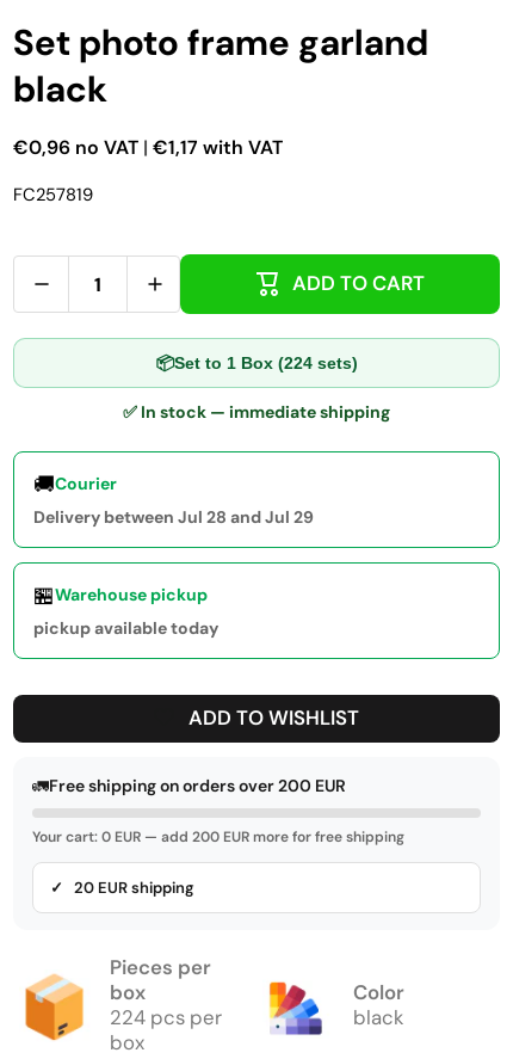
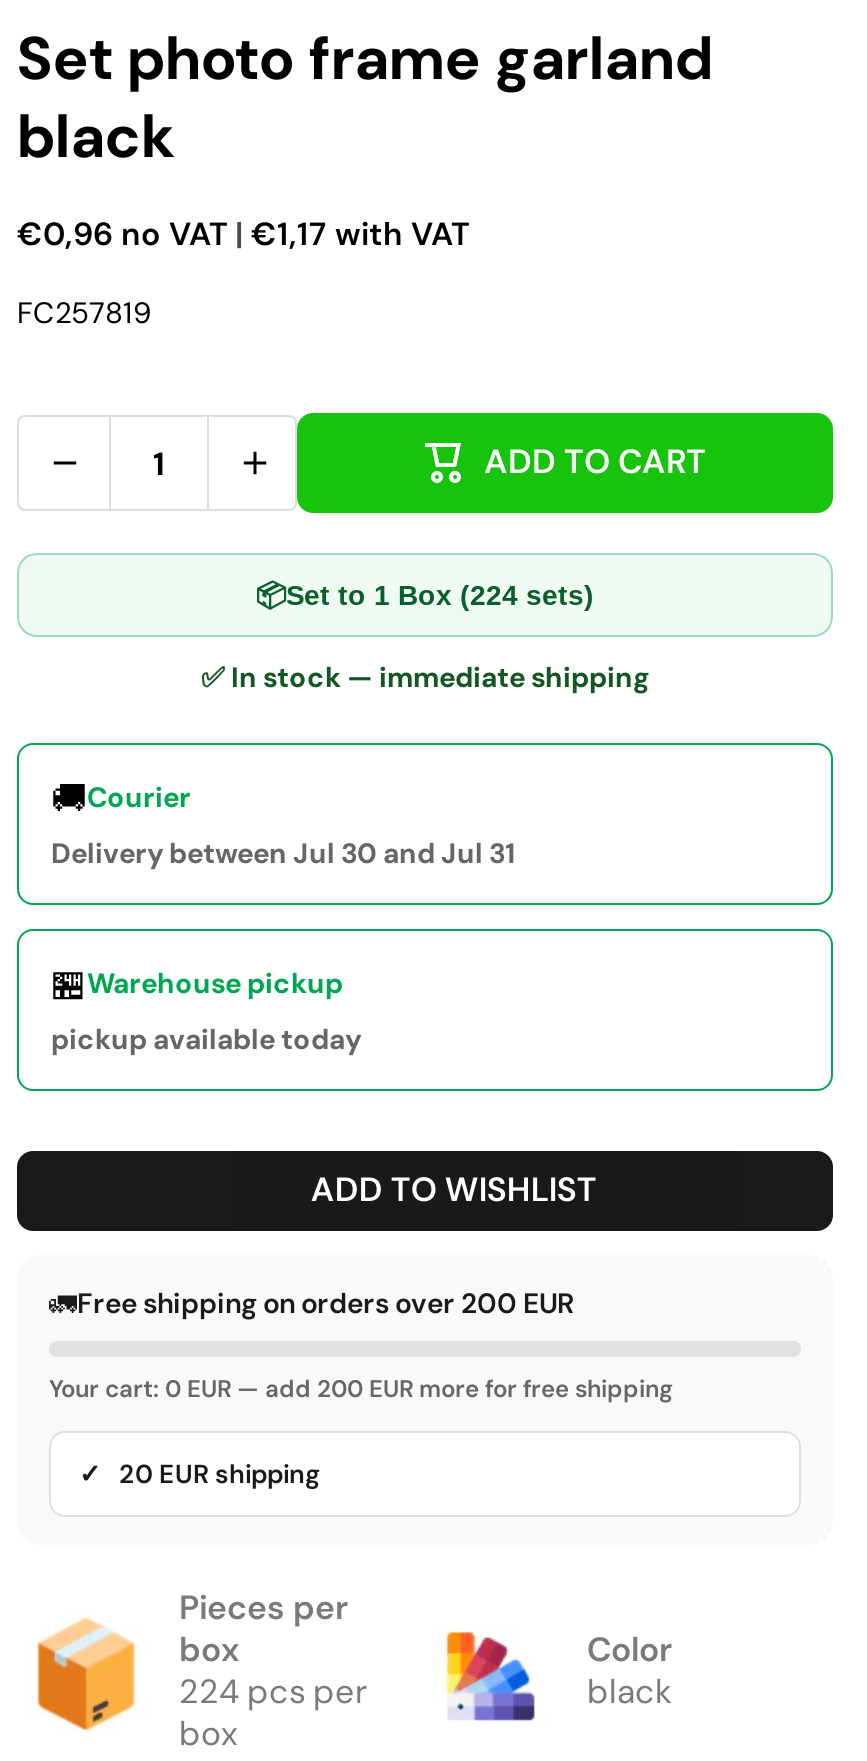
- Delivery between Jul 28 and Jul 29
+ Delivery between Jul 30 and Jul 31
